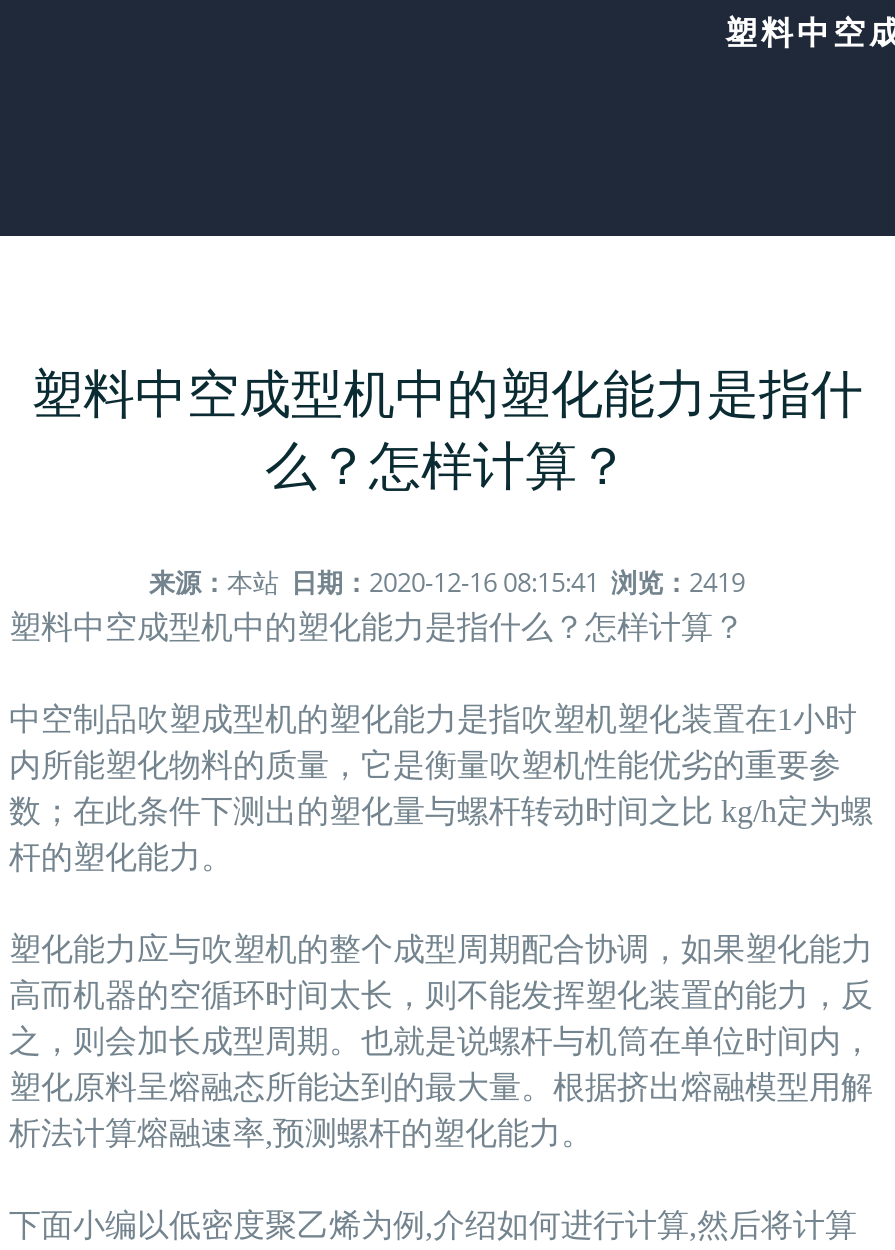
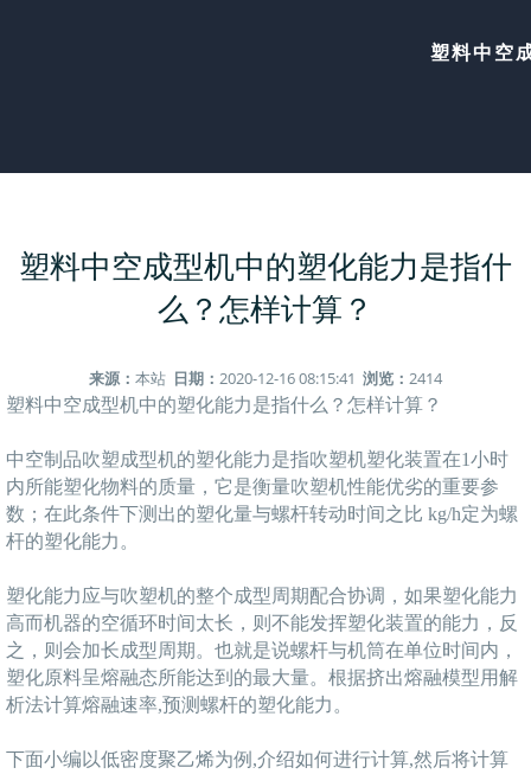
- 来源：本站 日期：2020-12-16 08:15:41 浏览：2419
+ 来源：本站 日期：2020-12-16 08:15:41 浏览：2414
